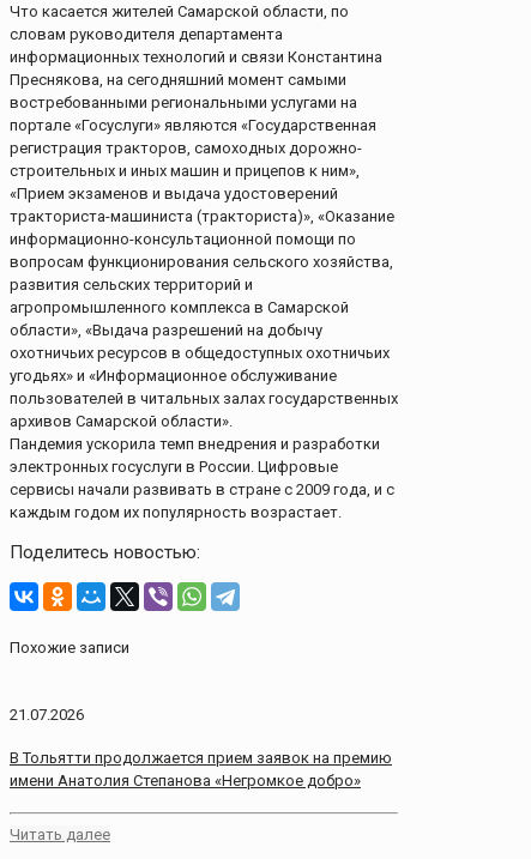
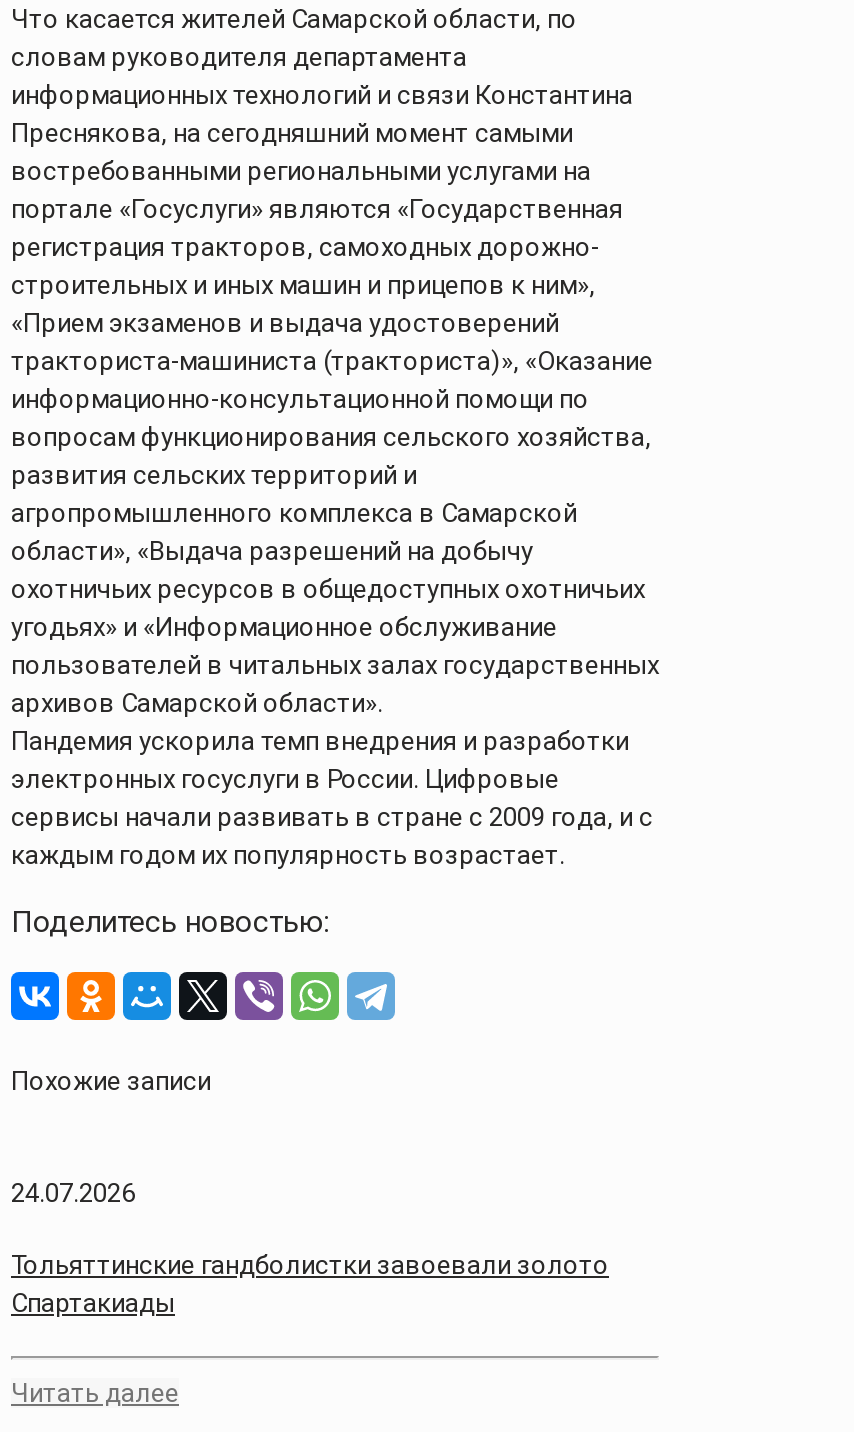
- 21.07.2026
+ 24.07.2026

- В Тольятти продолжается прием заявок на премию
- имени Анатолия Степанова «Негромкое добро»
+ Тольяттинские гандболистки завоевали золото
+ Спартакиады
